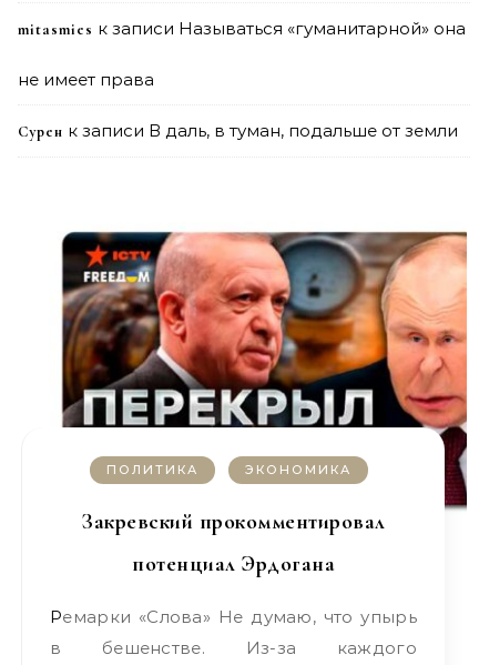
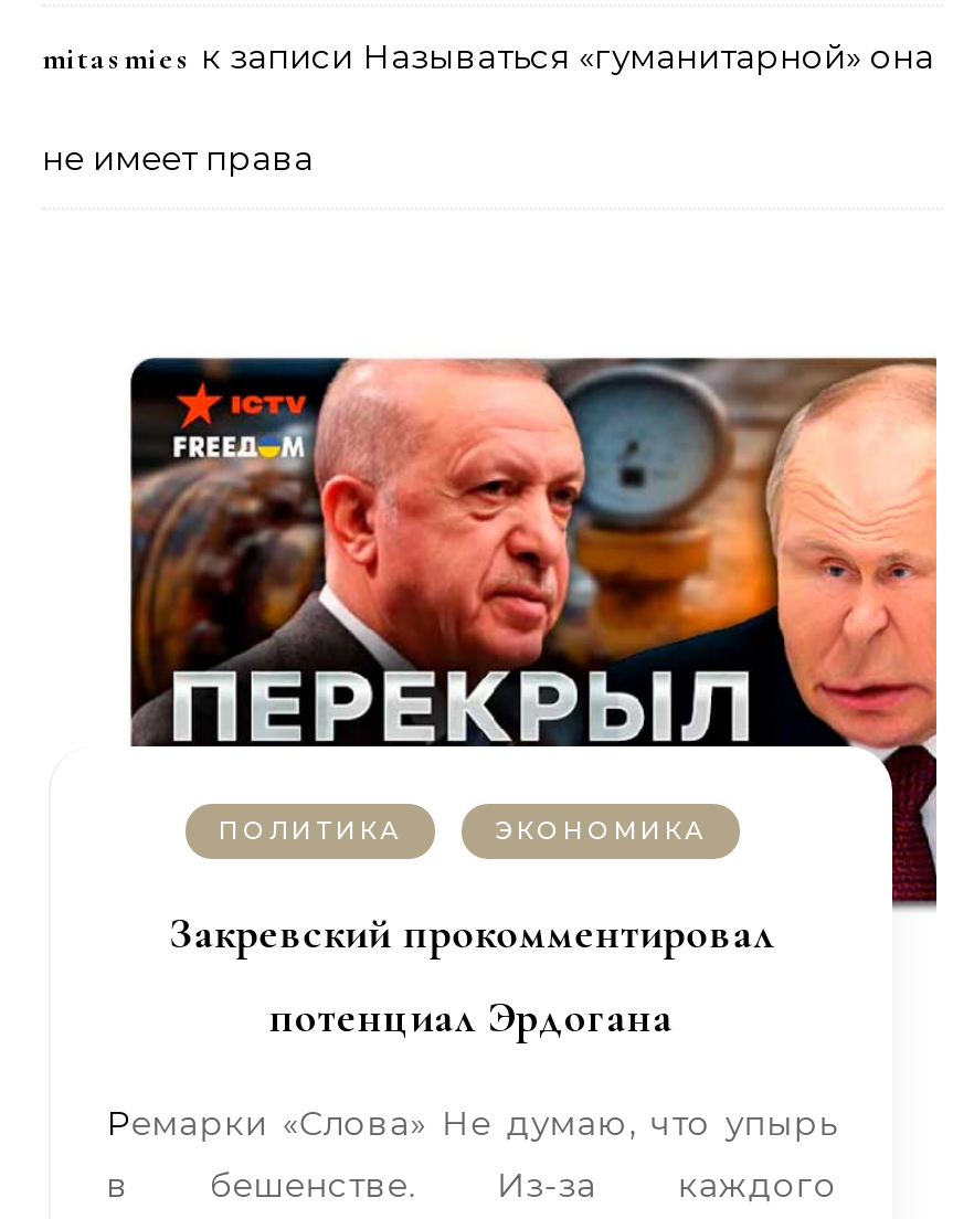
- Сурен к записи В даль, в туман, подальше от земли
